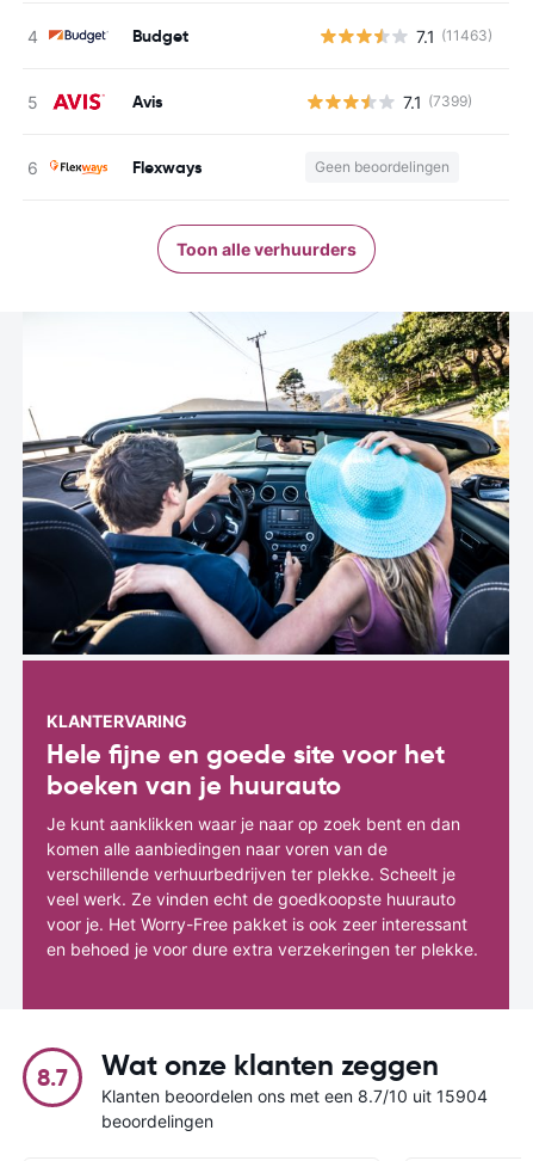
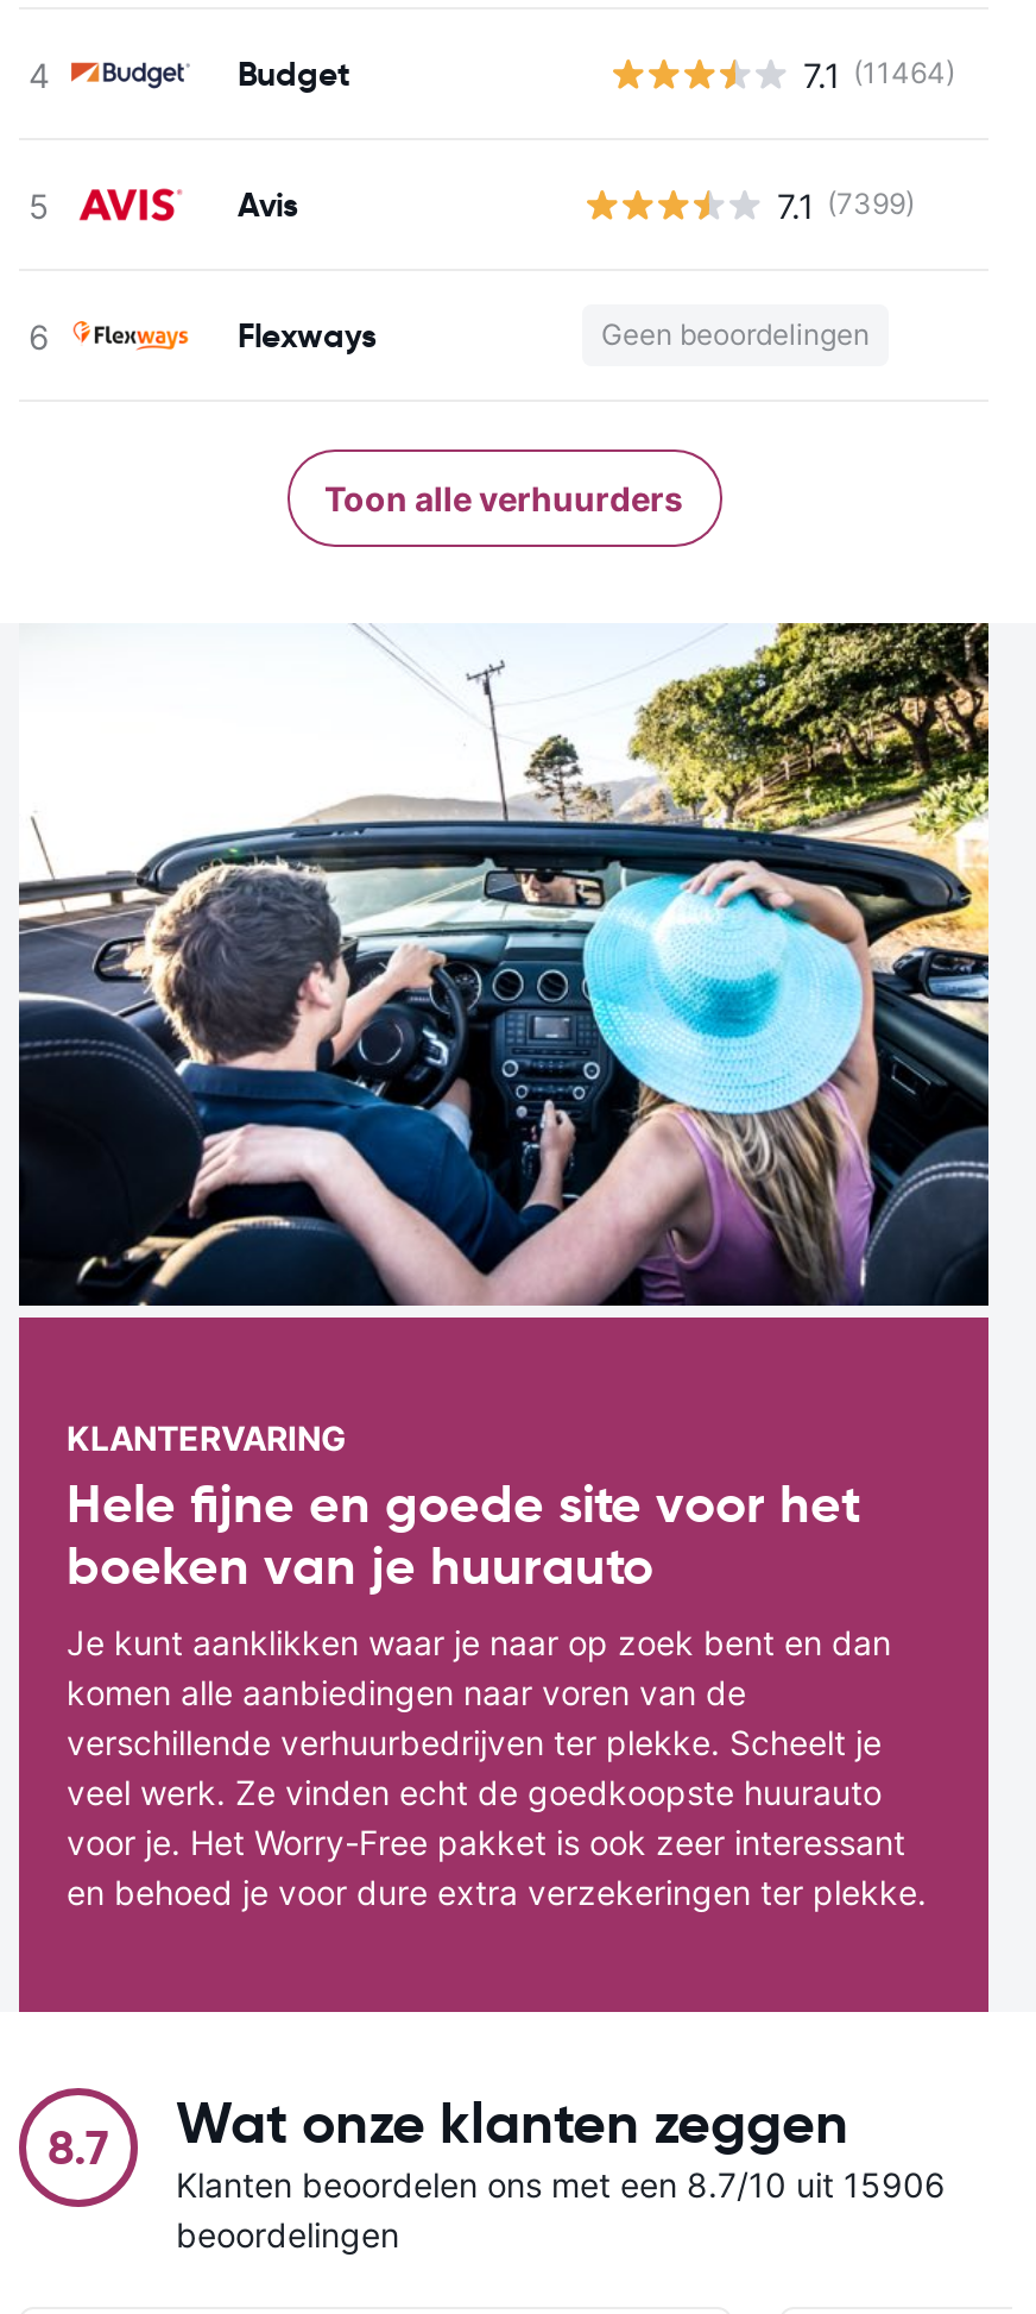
- 7.1 (11463)
+ 7.1 (11464)

- Klanten beoordelen ons met een 8.7/10 uit 15904
+ Klanten beoordelen ons met een 8.7/10 uit 15906
